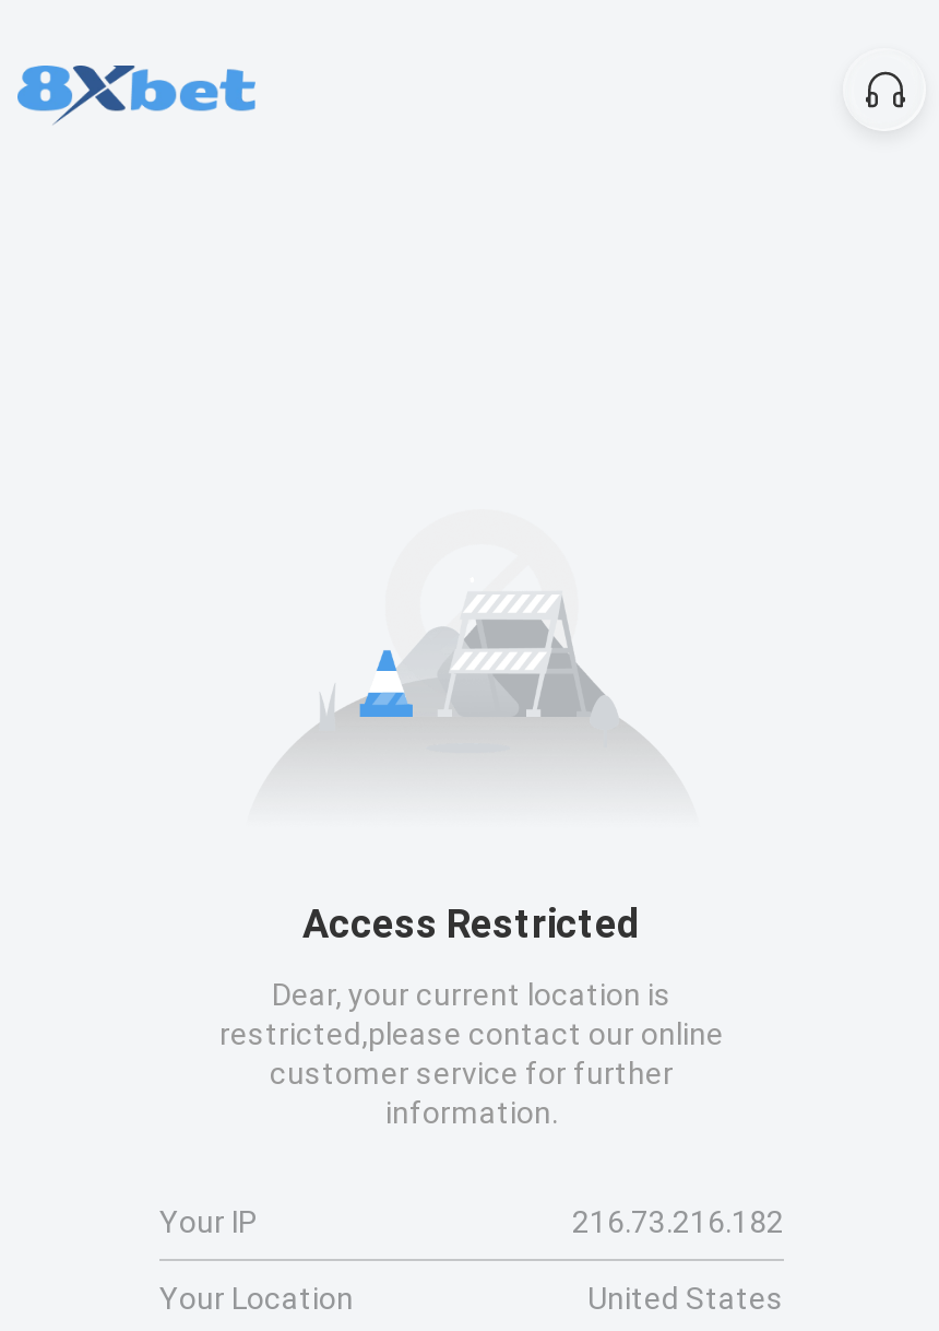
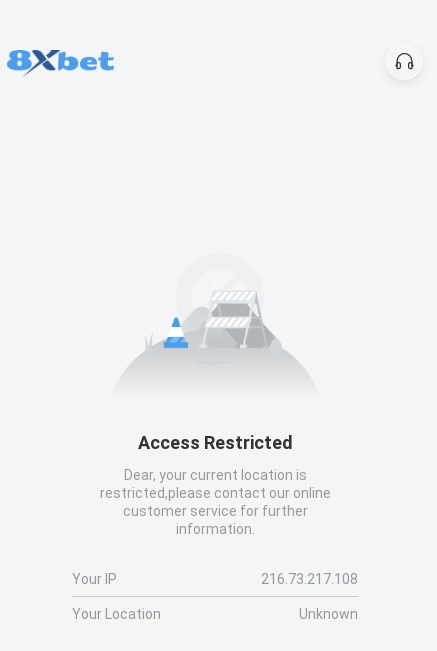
- 216.73.216.182
+ 216.73.217.108

- United States
+ Unknown
